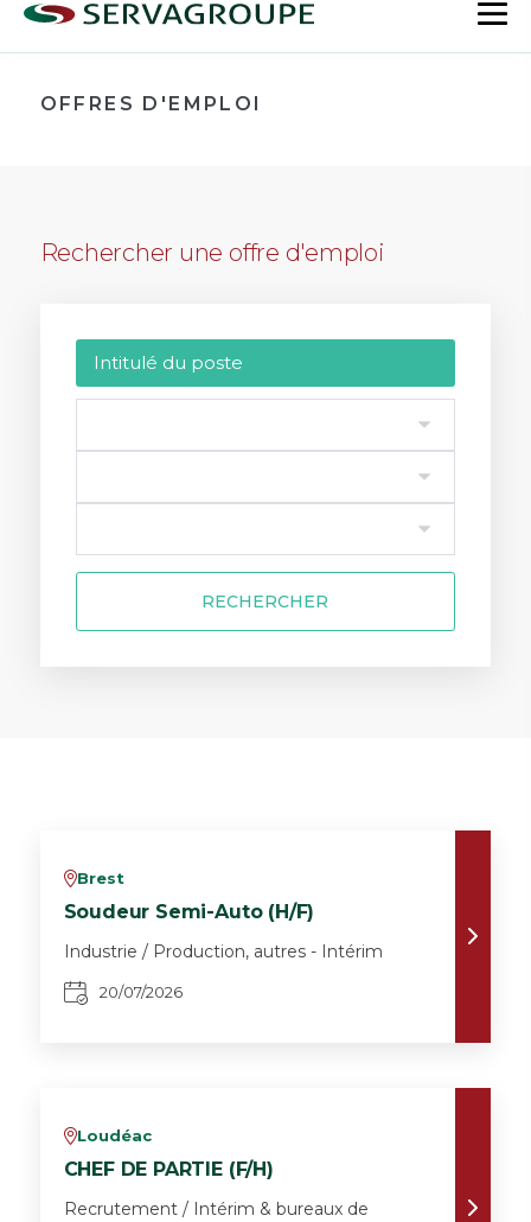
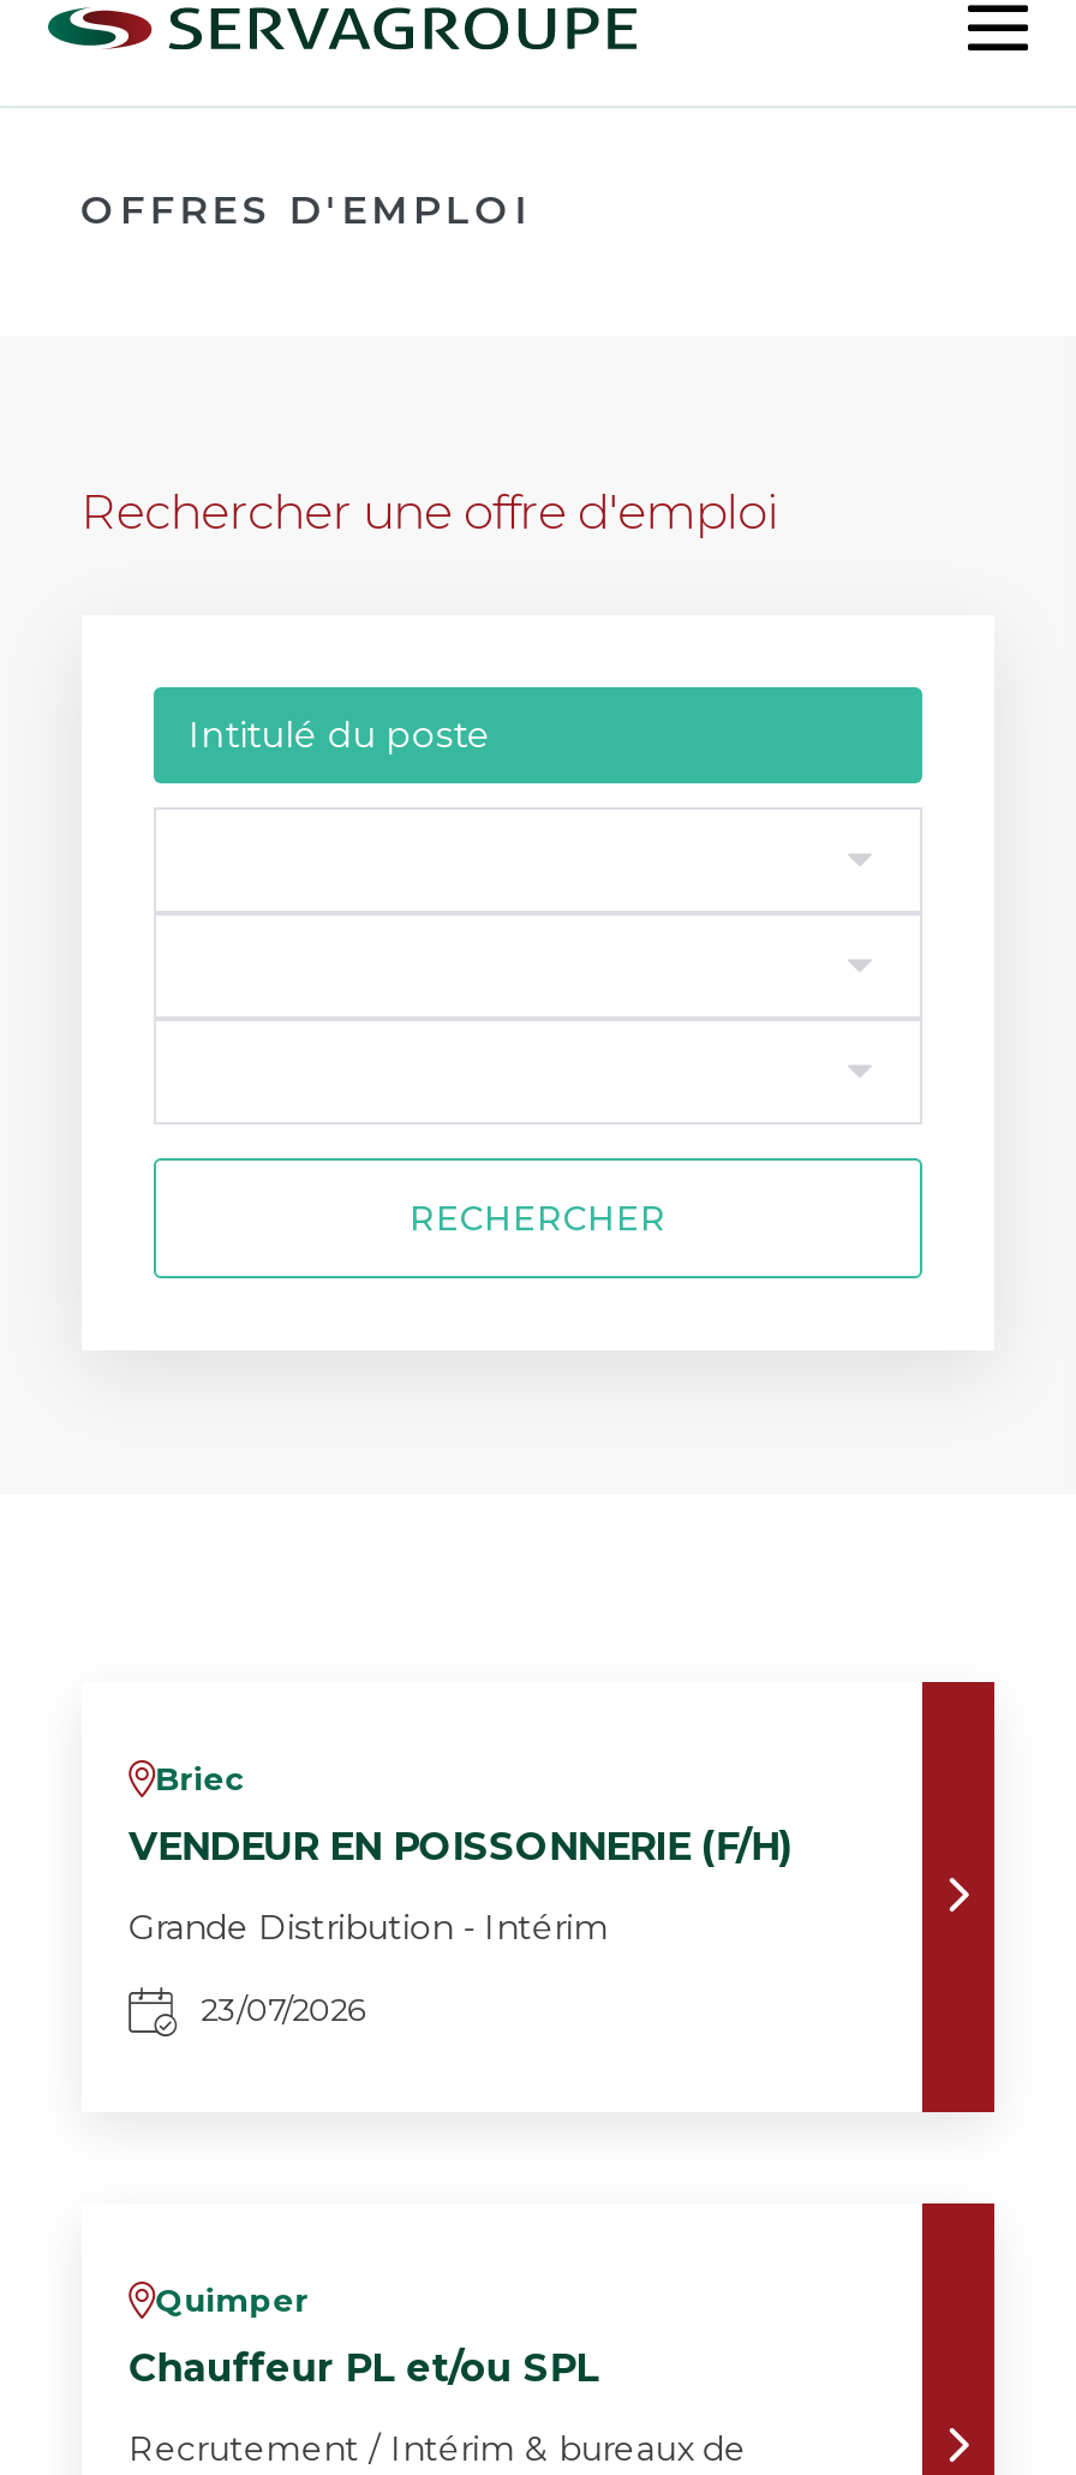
- vBrest
+ vBriec

- Soudeur Semi-Auto (H/F)
+ VENDEUR EN POISSONNERIE (F/H)

- Industrie / Production, autres - Intérim
+ Grande Distribution - Intérim

- 20/07/2026
+ 23/07/2026

- vLoudéac
+ vQuimper

- CHEF DE PARTIE (F/H)
+ Chauffeur PL et/ou SPL
